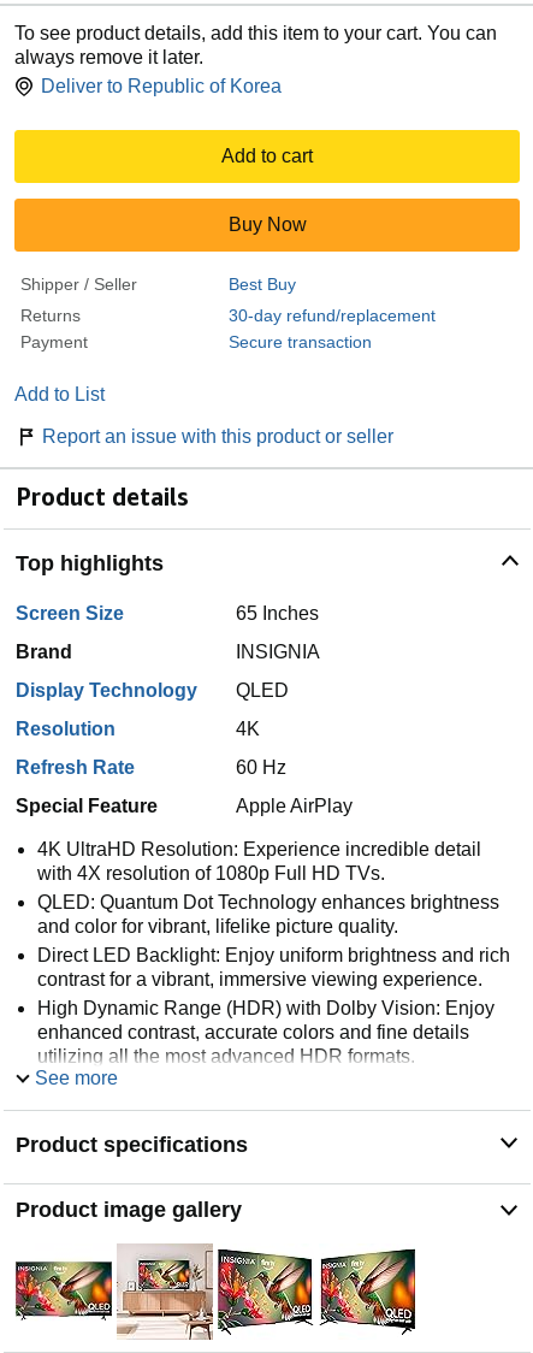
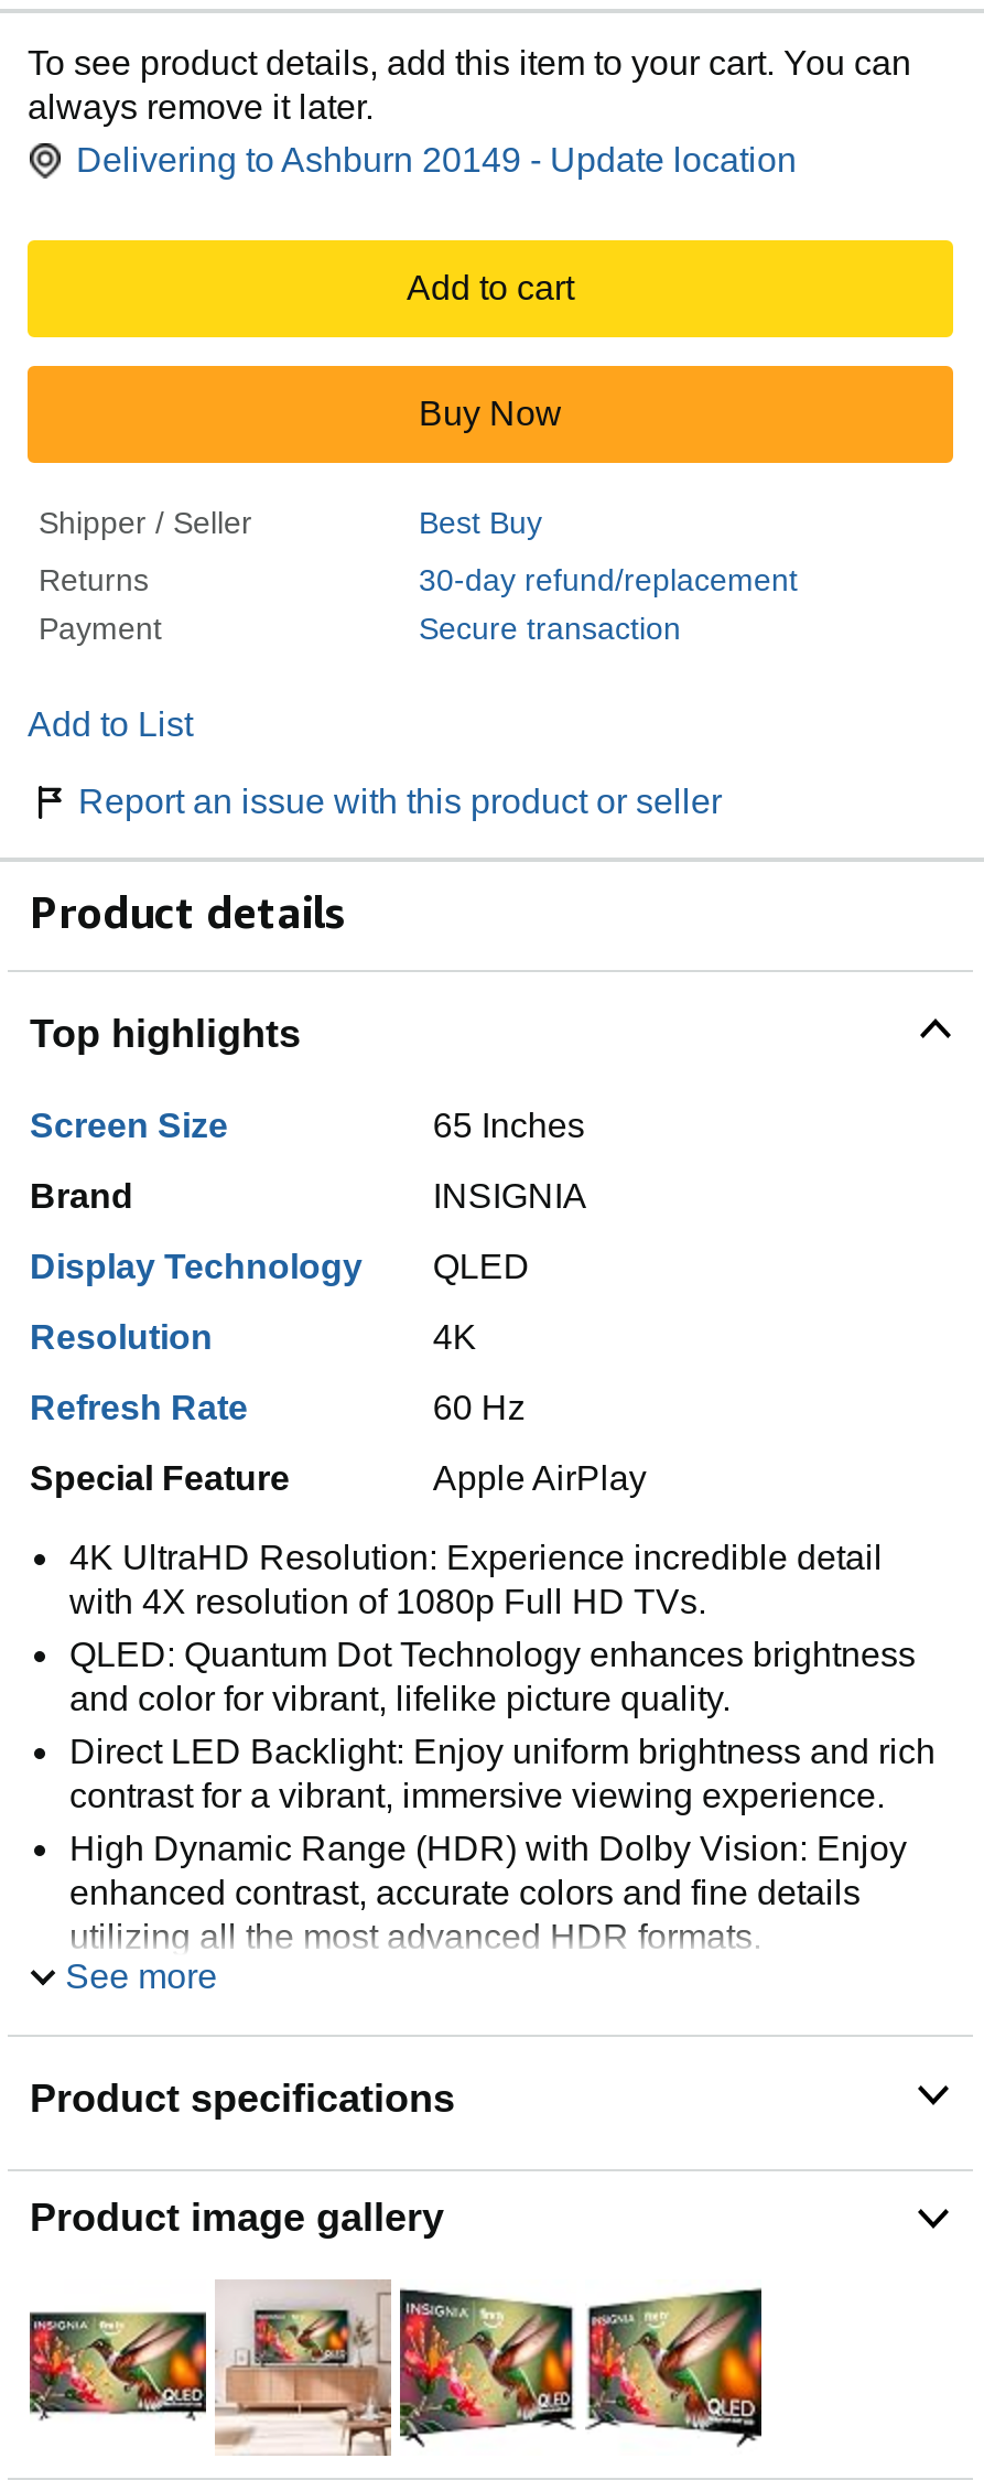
- Deliver to Republic of Korea
+ Delivering to Ashburn 20149 - Update location
